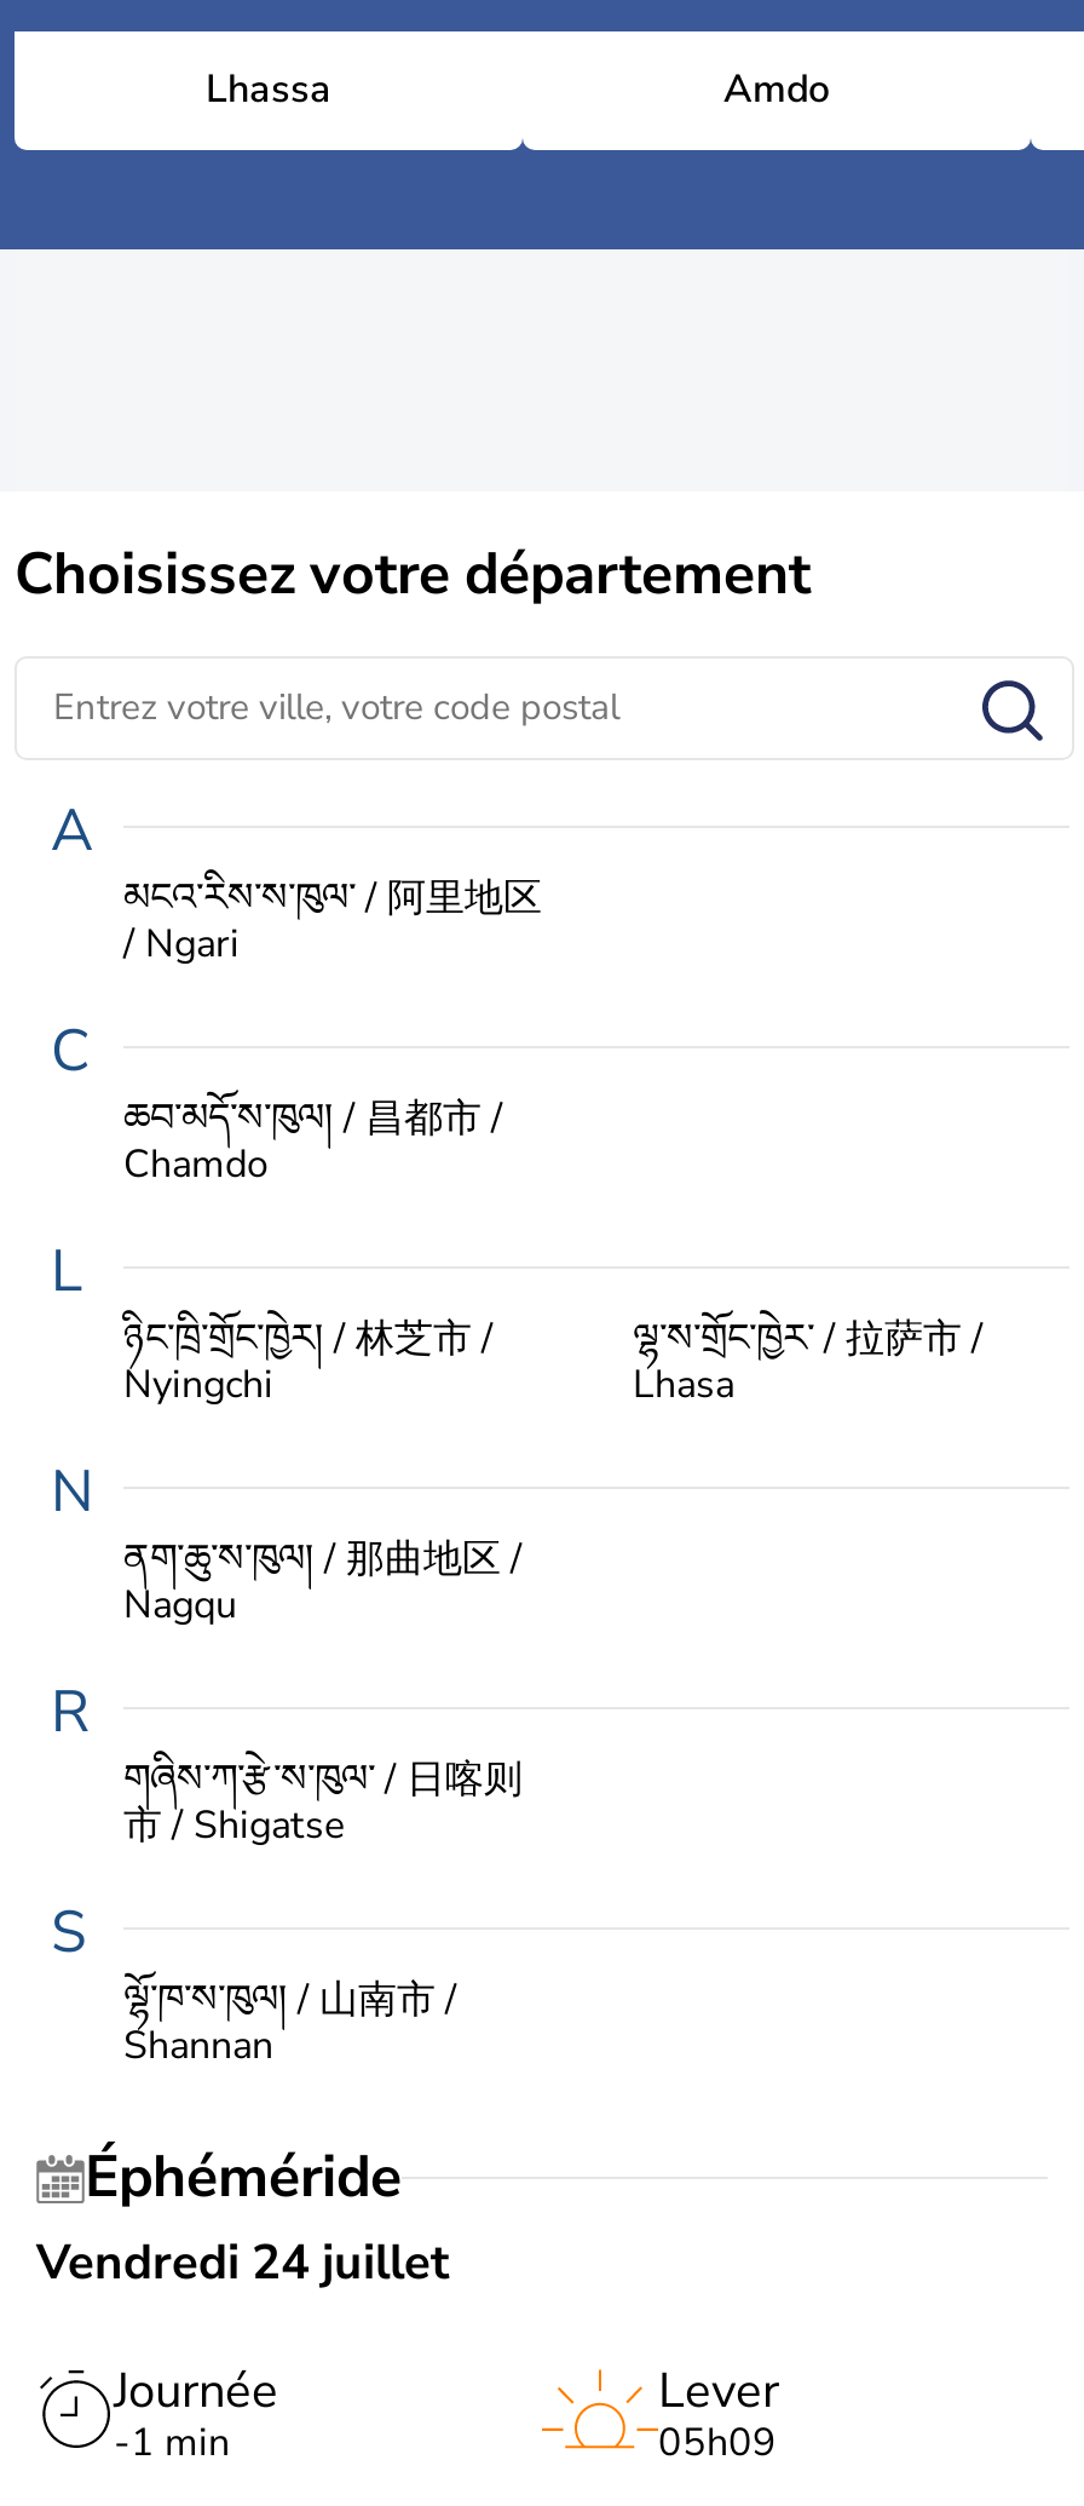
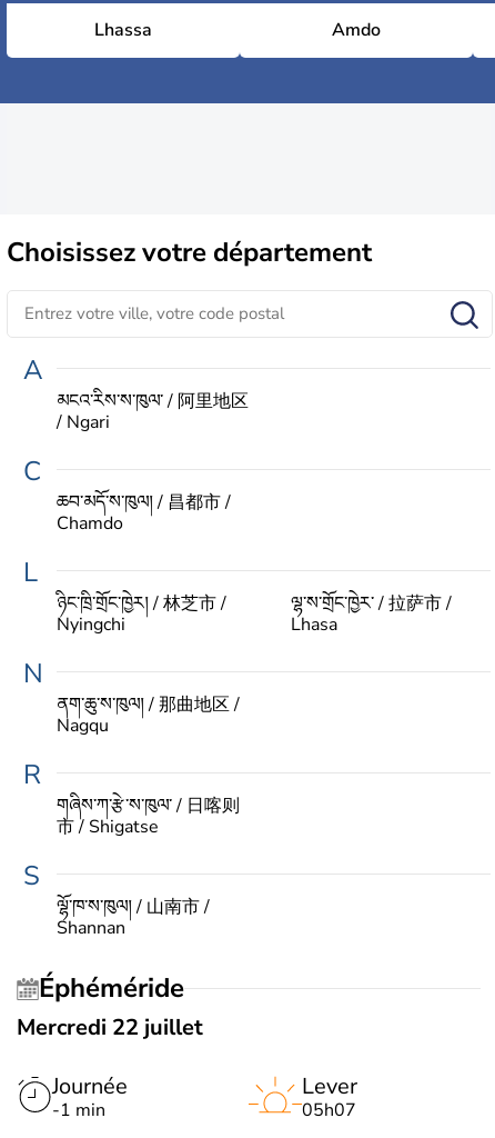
- Vendredi 24 juillet
+ Mercredi 22 juillet

- 05h09
+ 05h07
